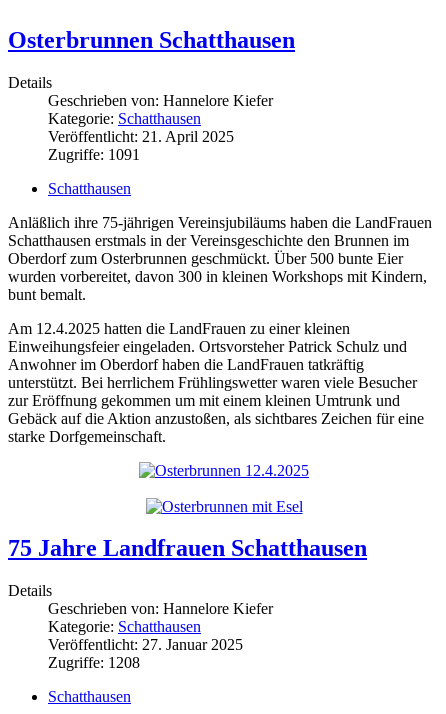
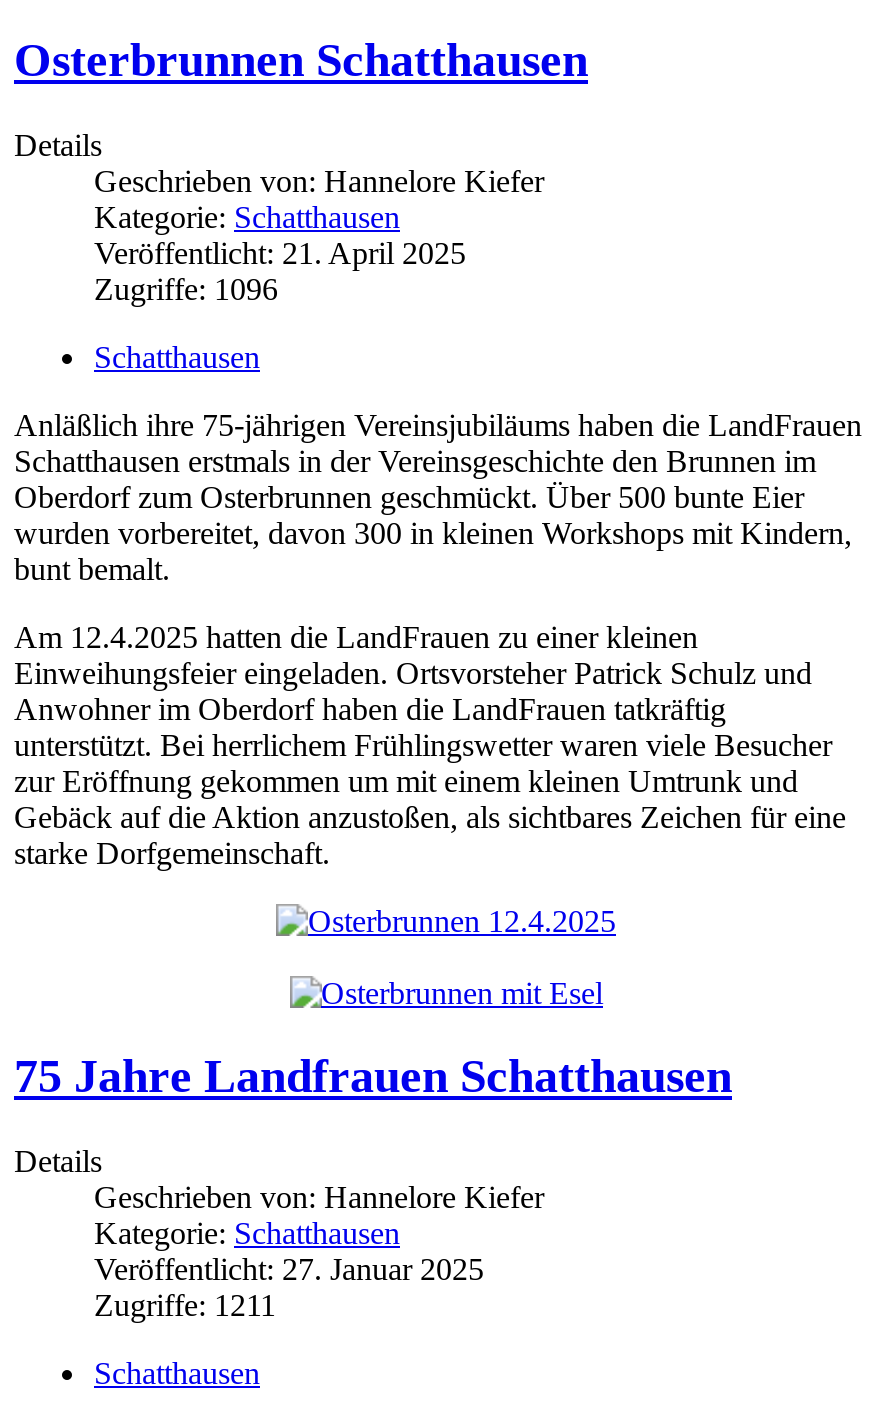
- Zugriffe: 1091
+ Zugriffe: 1096

- Zugriffe: 1208
+ Zugriffe: 1211
